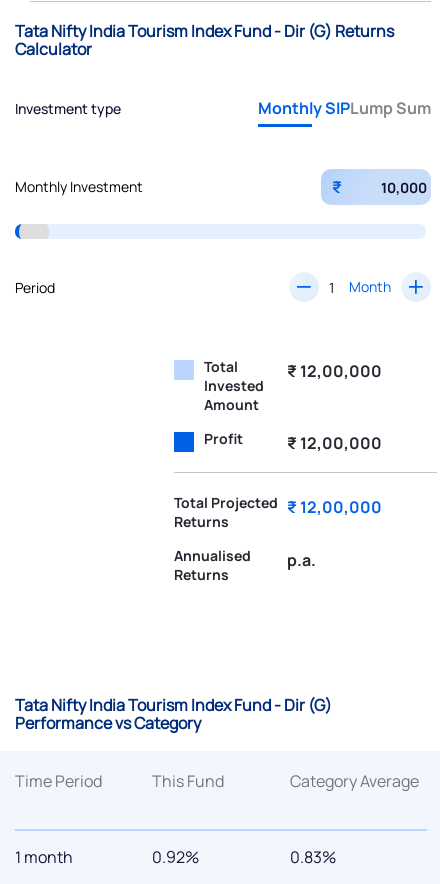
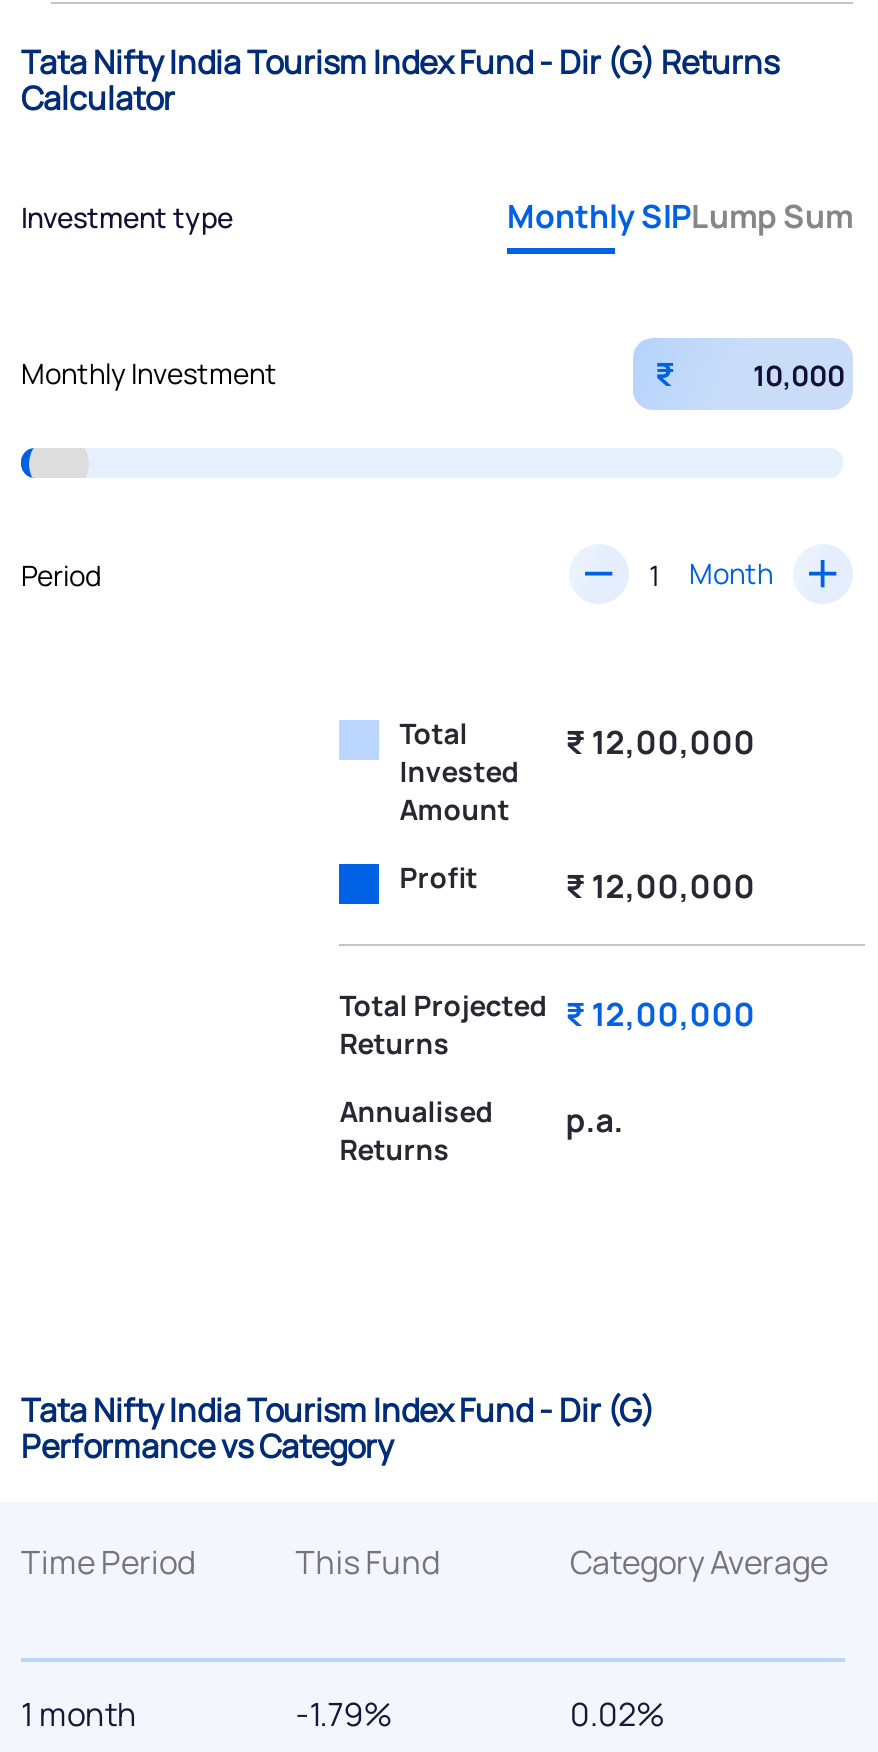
- 0.92%
+ -1.79%

- 0.83%
+ 0.02%
